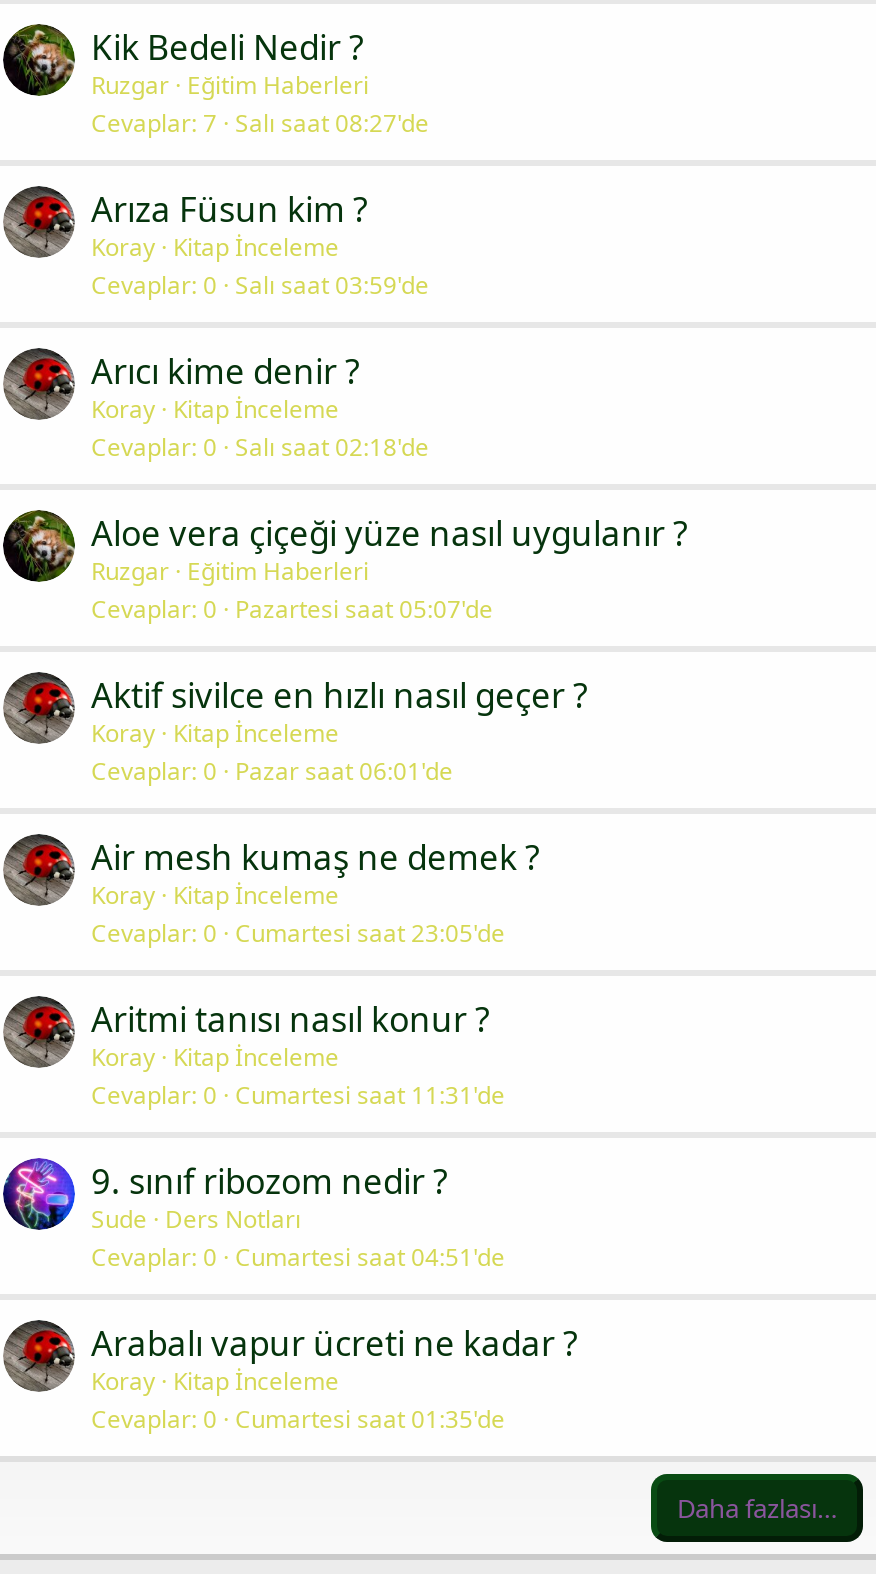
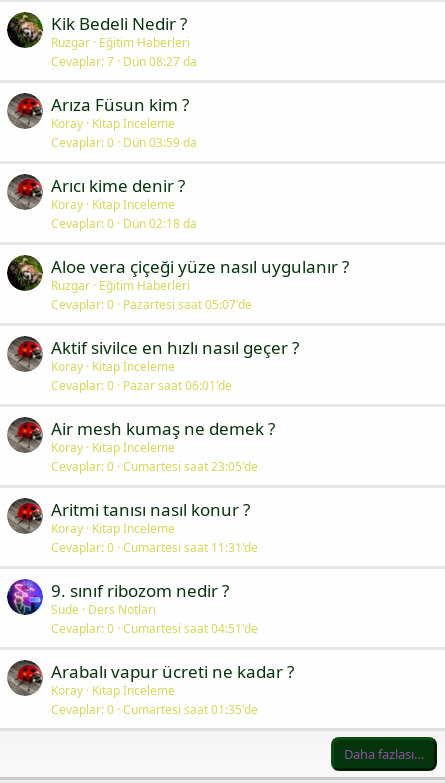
- Cevaplar 7 Salı saat 08:27'de
+ Cevaplar 7 Dün 08:27 da

- Cevaplar 0 Salı saat 03:59'de
+ Cevaplar 0 Dün 03:59 da

- Cevaplar 0 Salı saat 02:18'de
+ Cevaplar 0 Dün 02:18 da
